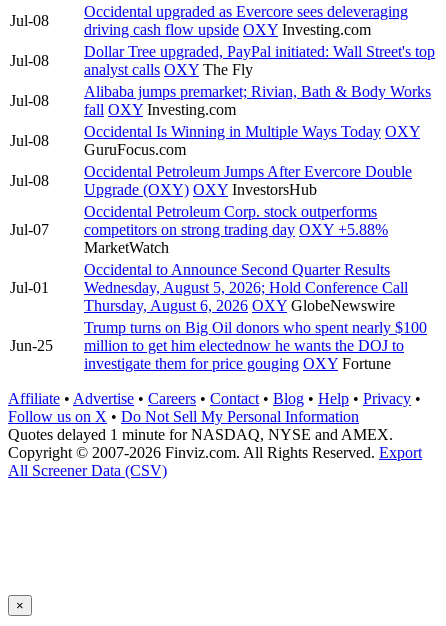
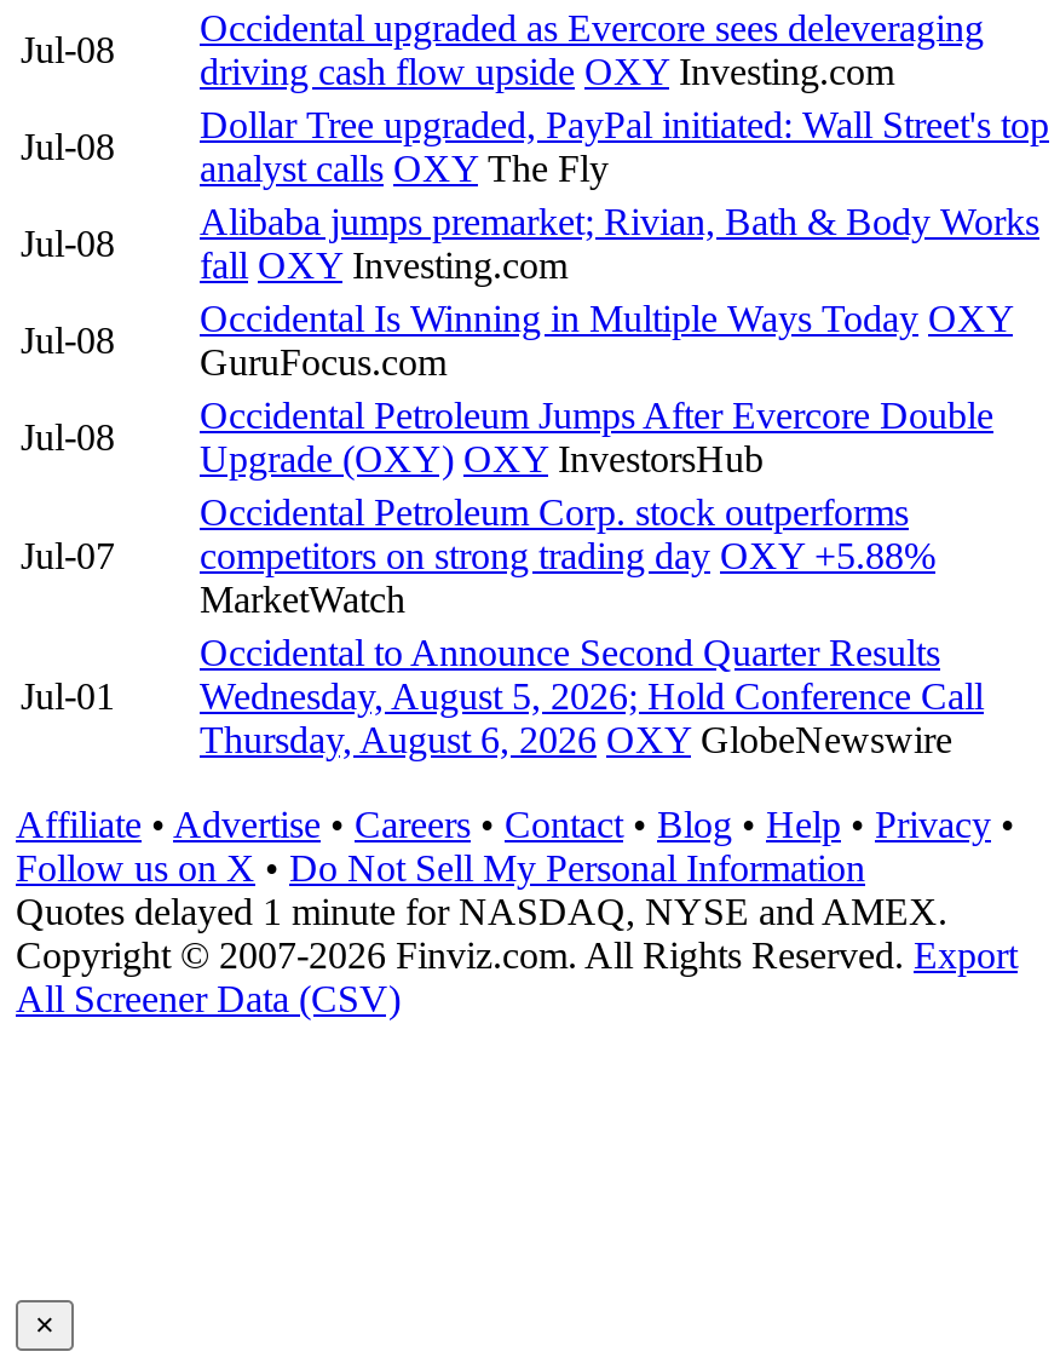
- Trump turns on Big Oil donors who spent nearly $100
- million to get him electednow he wants the DOJ to
- investigate them for price gouging OXY Fortune

- Jun-25
